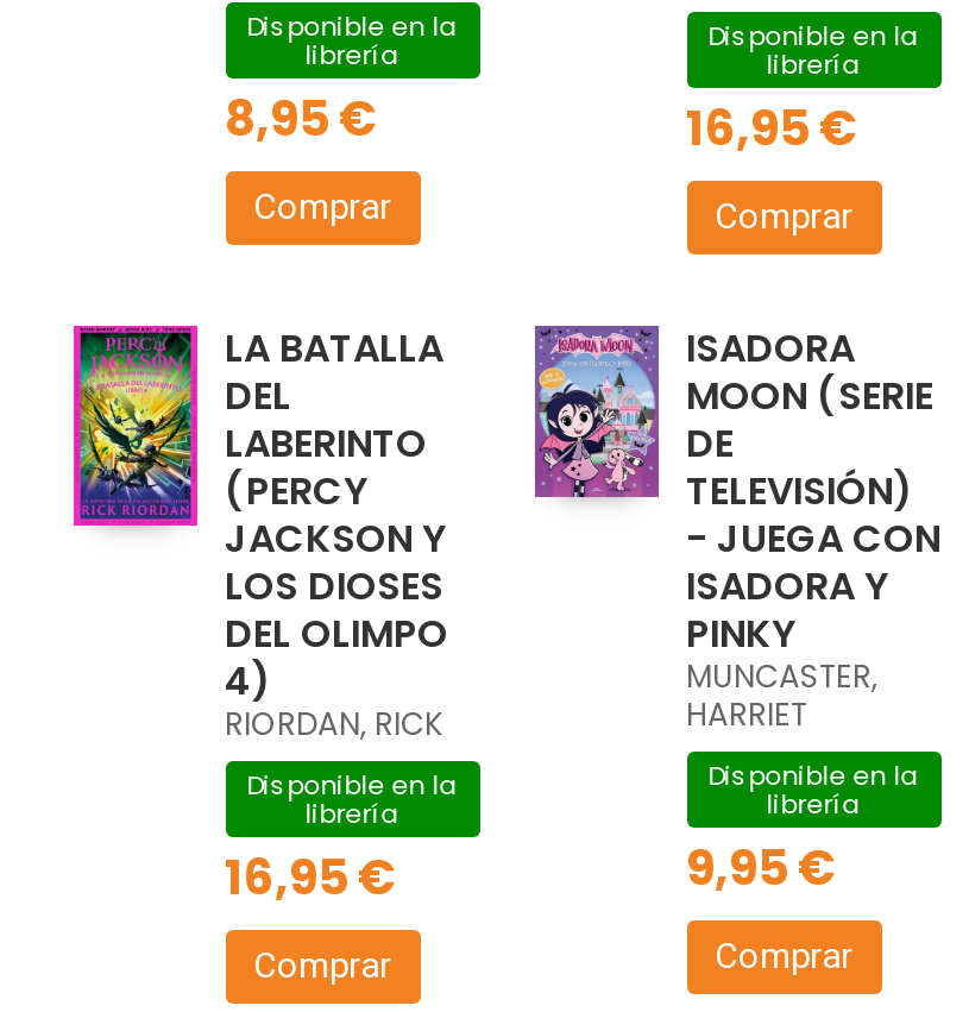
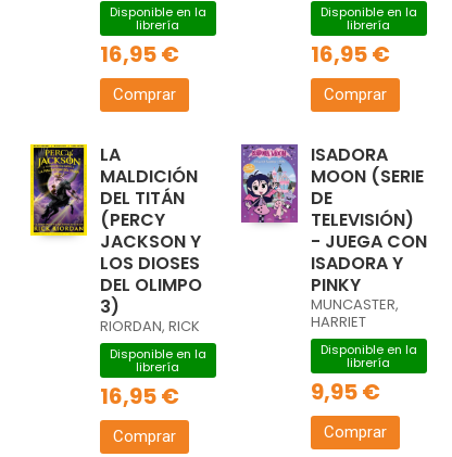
- 8,95 €
+ 16,95 €

- [image]
- LA BATALLA
- DEL
- LABERINTO
+ [image]
+ LA
+ MALDICIÓN
+ DEL TITÁN

- 4)
+ 3)
